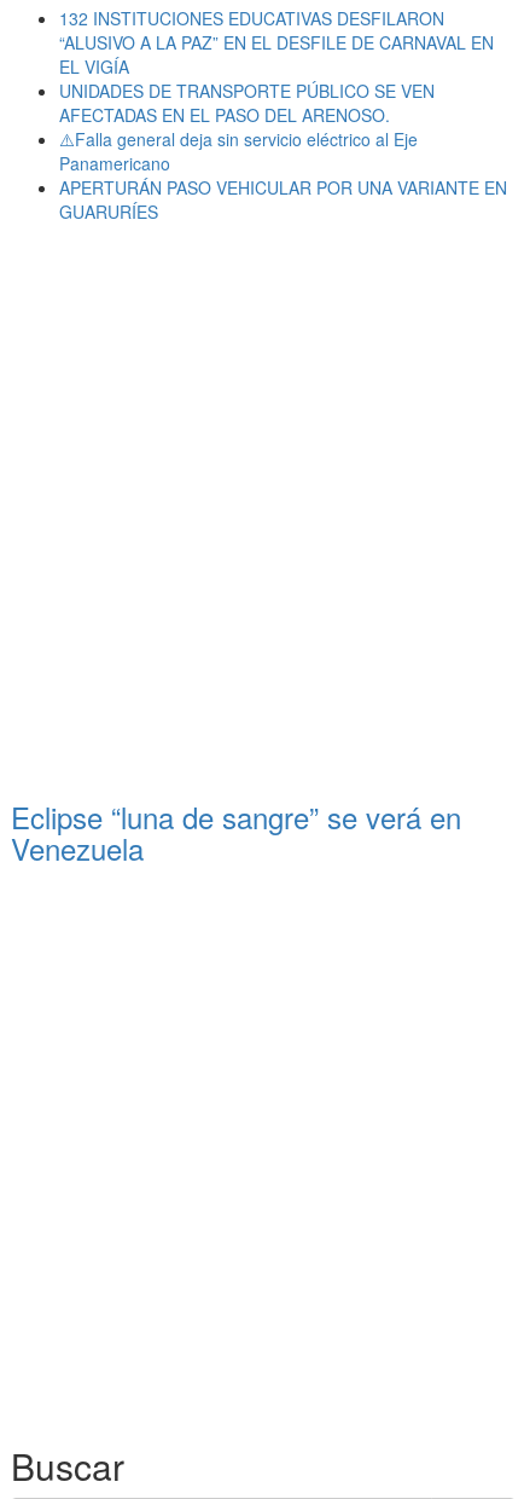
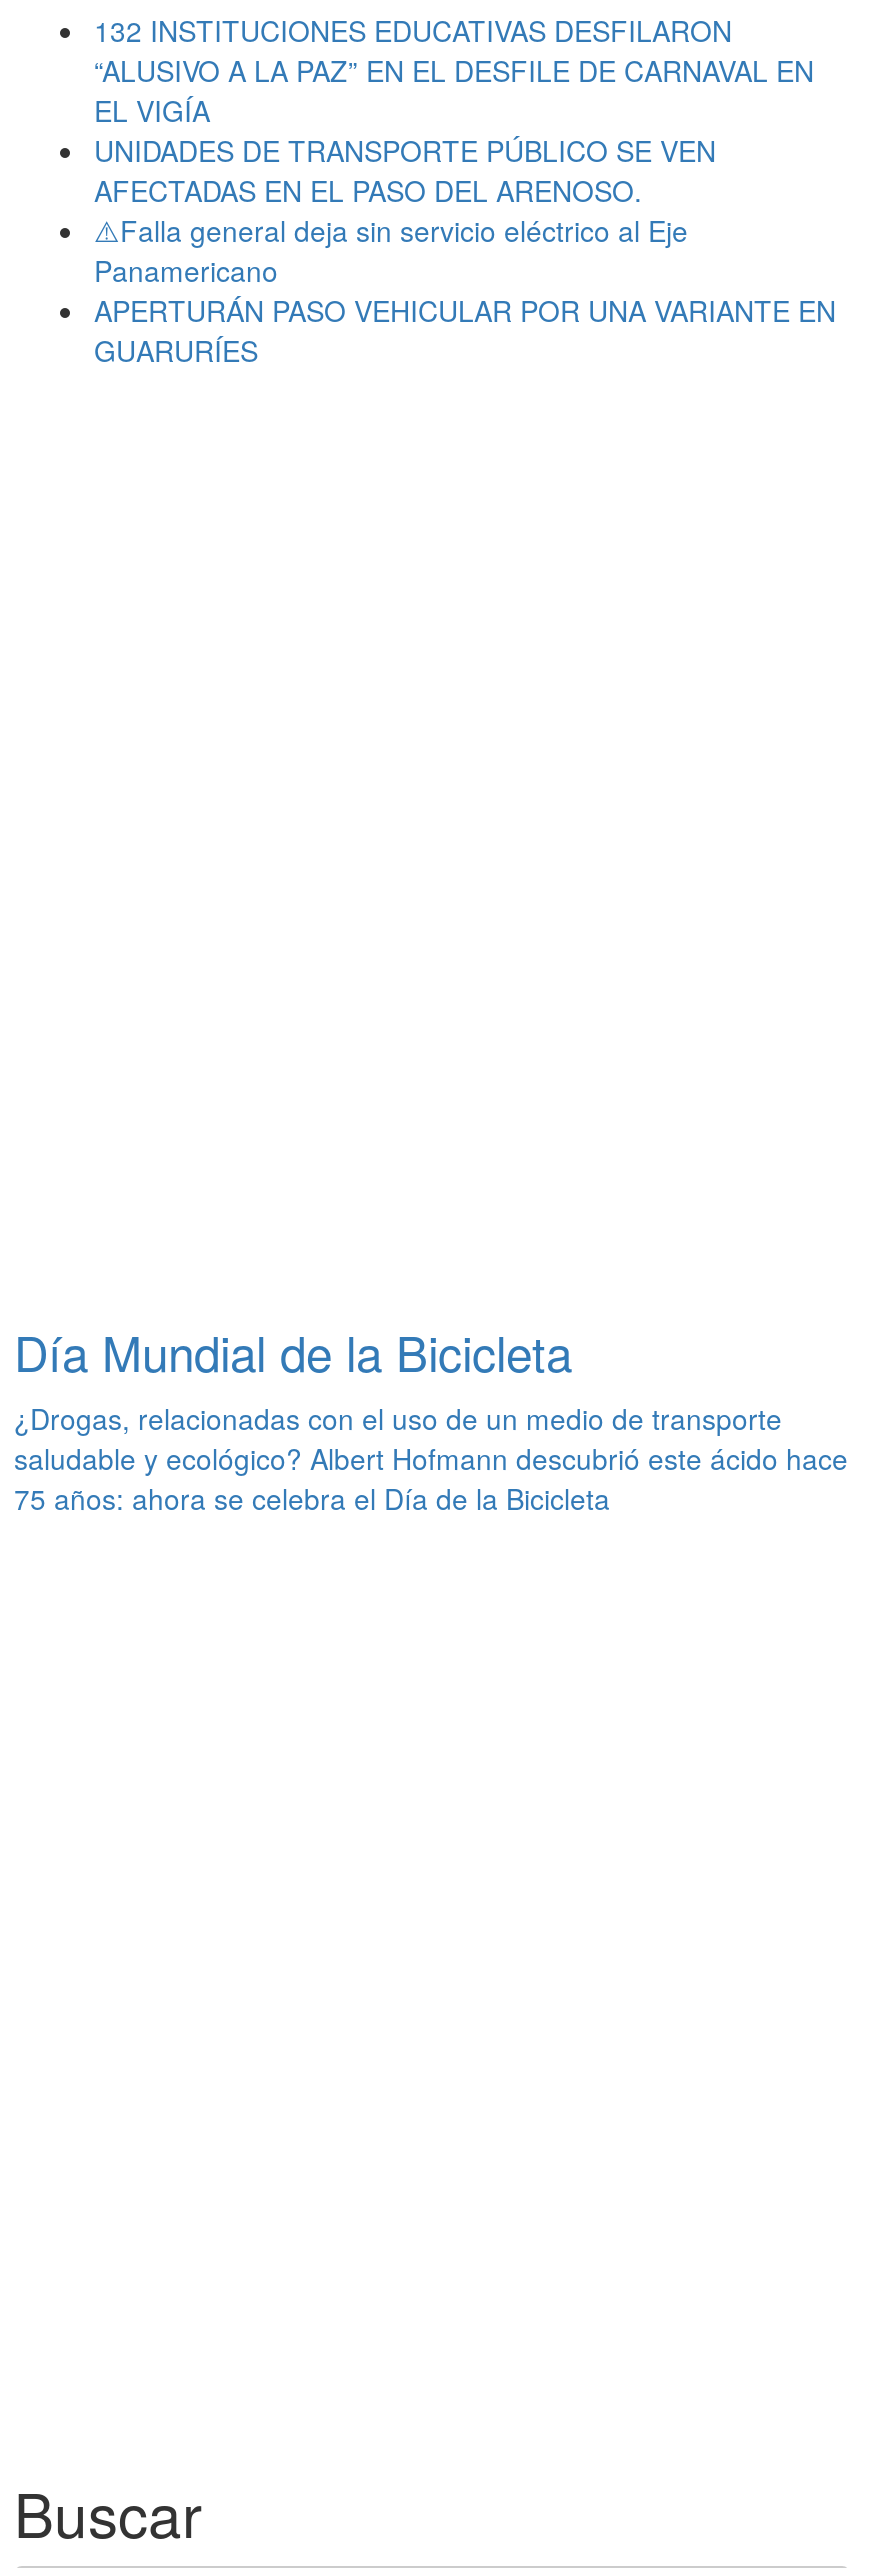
- Eclipse “luna de sangre” se verá en
- Venezuela
+ Día Mundial de la Bicicleta
+ ¿Drogas, relacionadas con el uso de un medio de transporte
+ saludable y ecológico? Albert Hofmann descubrió este ácido hace
+ 75 años: ahora se celebra el Día de la Bicicleta
